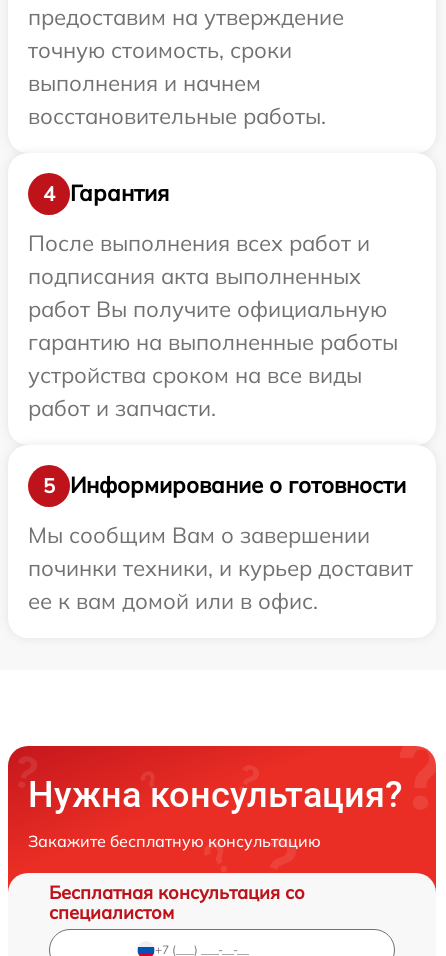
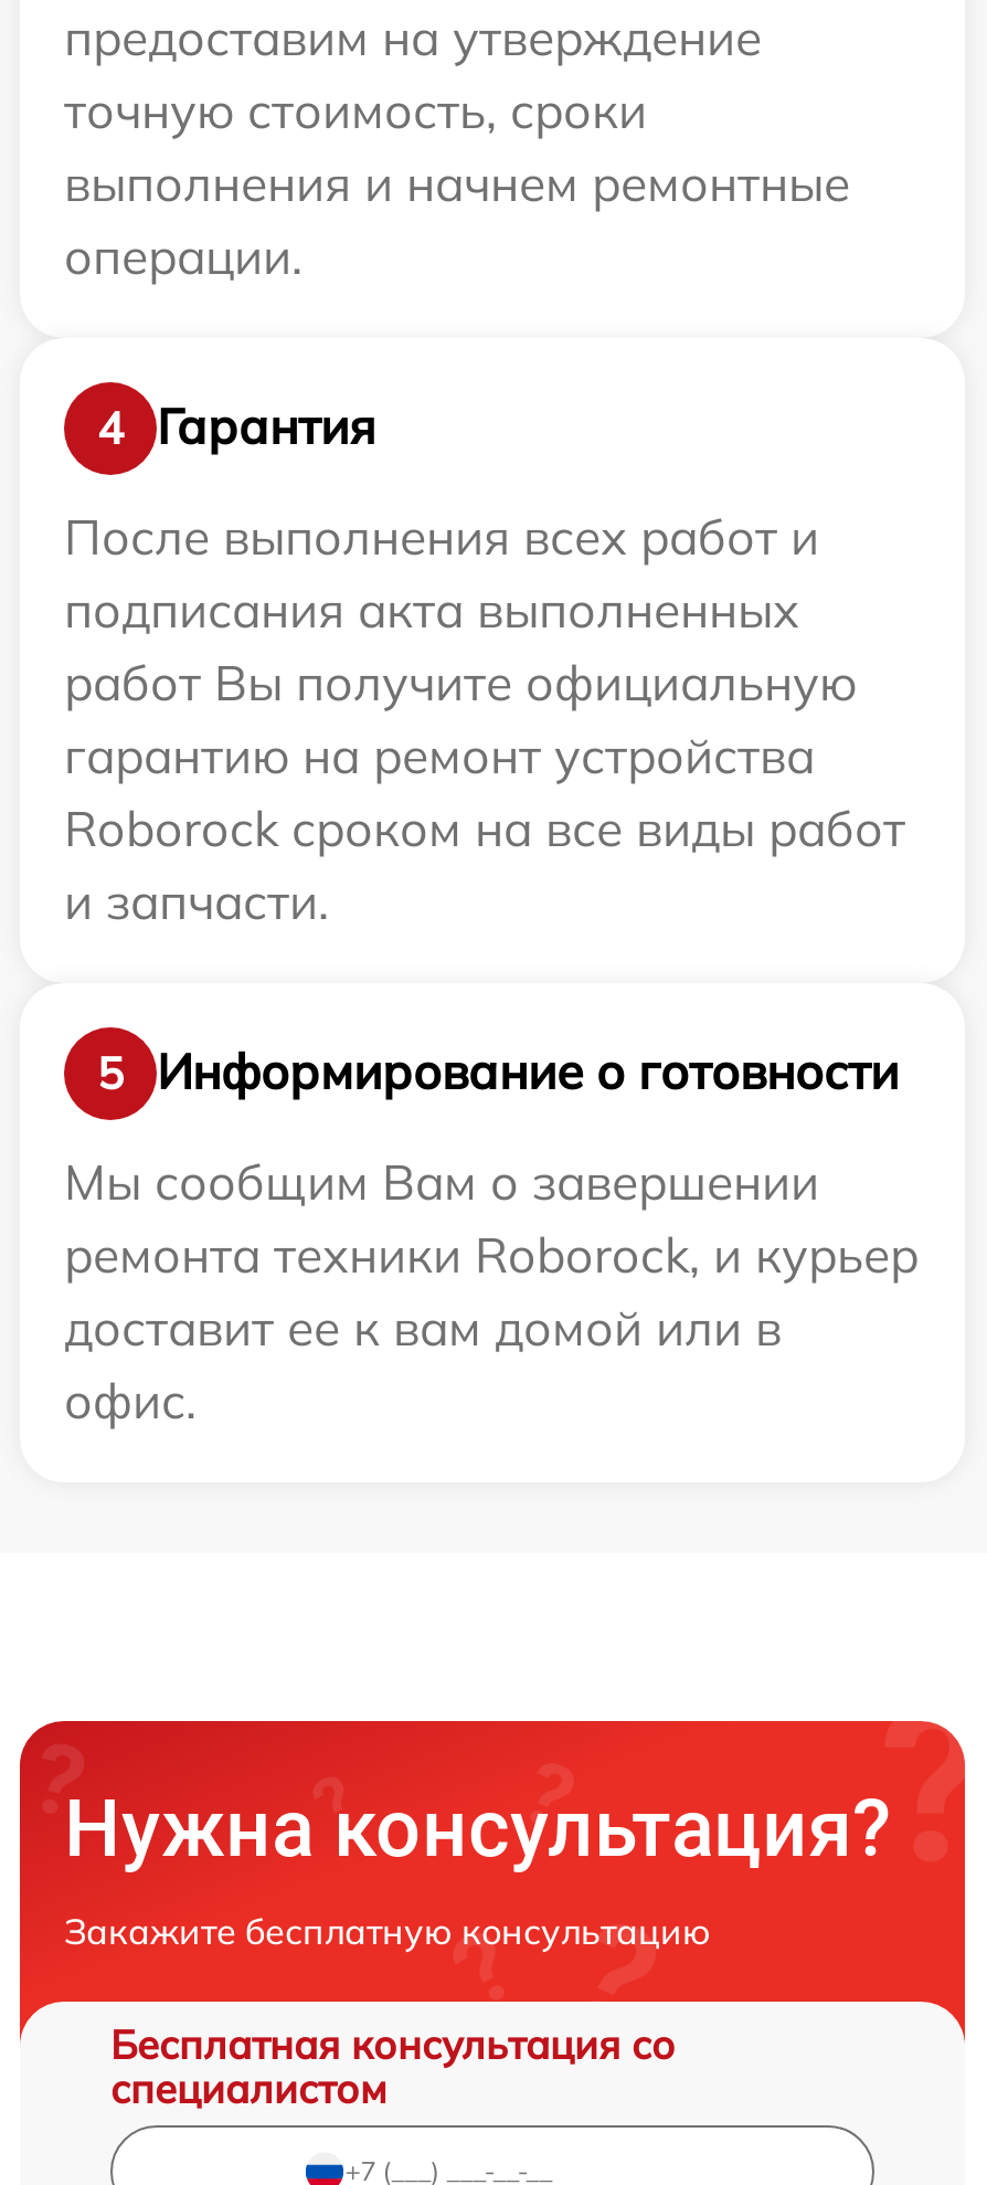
- выполнения и начнем
- восстановительные работы.
+ выполнения и начнем ремонтные
+ операции.

- гарантию на выполненные работы
- устройства сроком на все виды
- работ и запчасти.
+ гарантию на ремонт устройства
+ Roborock сроком на все виды работ
+ и запчасти.

- починки техники, и курьер доставит
- ее к вам домой или в офис.
+ ремонта техники Roborock, и курьер
+ доставит ее к вам домой или в
+ офис.
